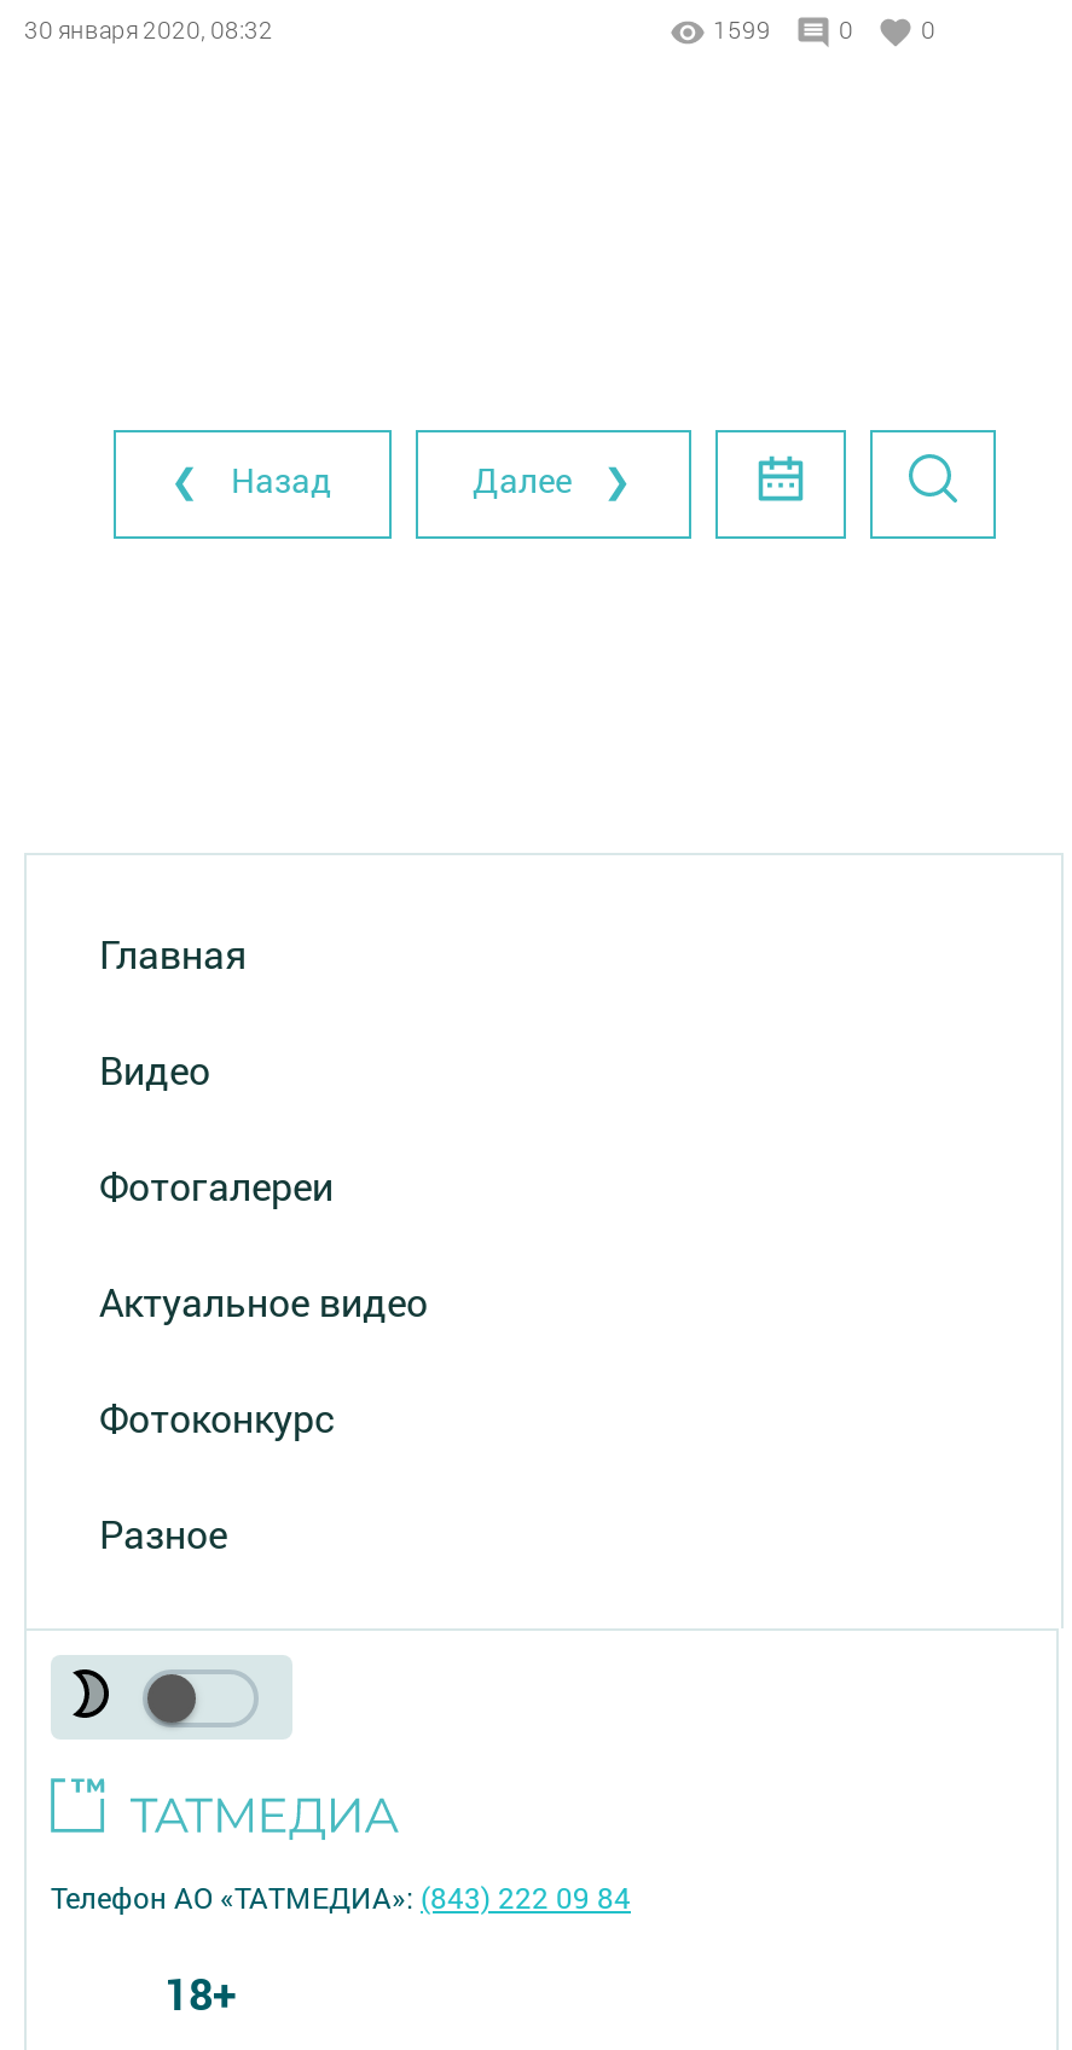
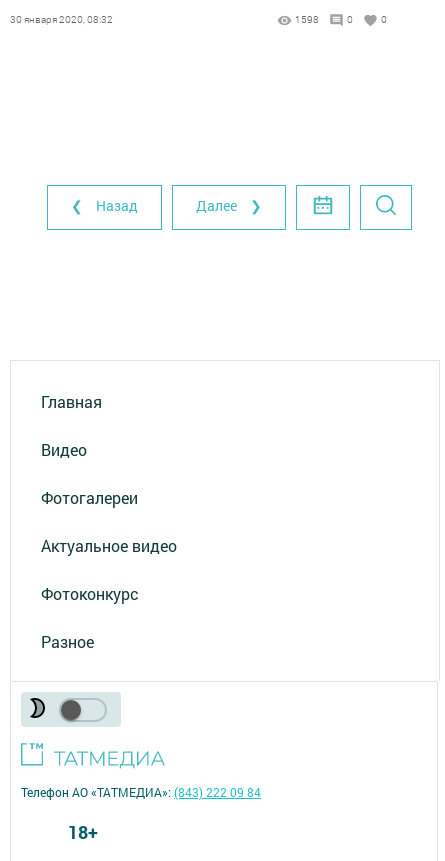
- 1599
+ 1598
